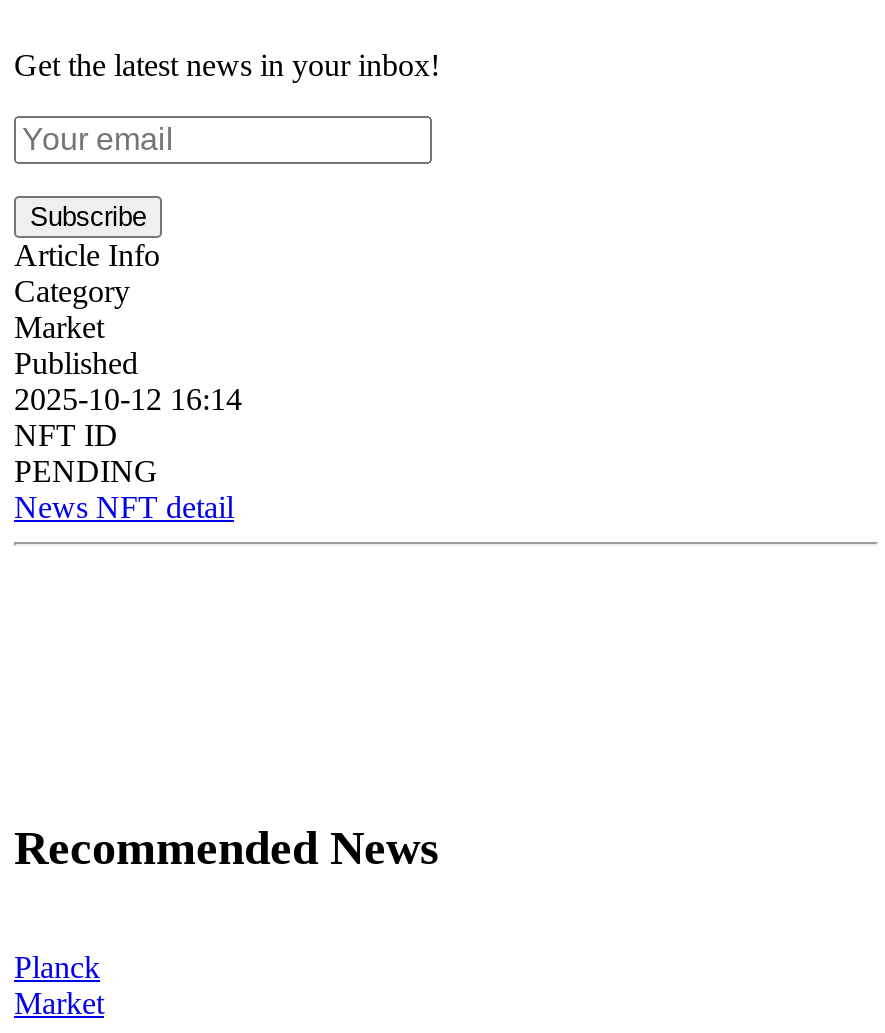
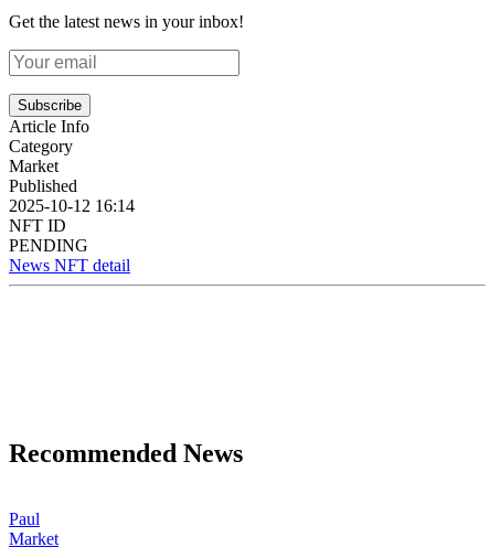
- Planck
+ Paul
